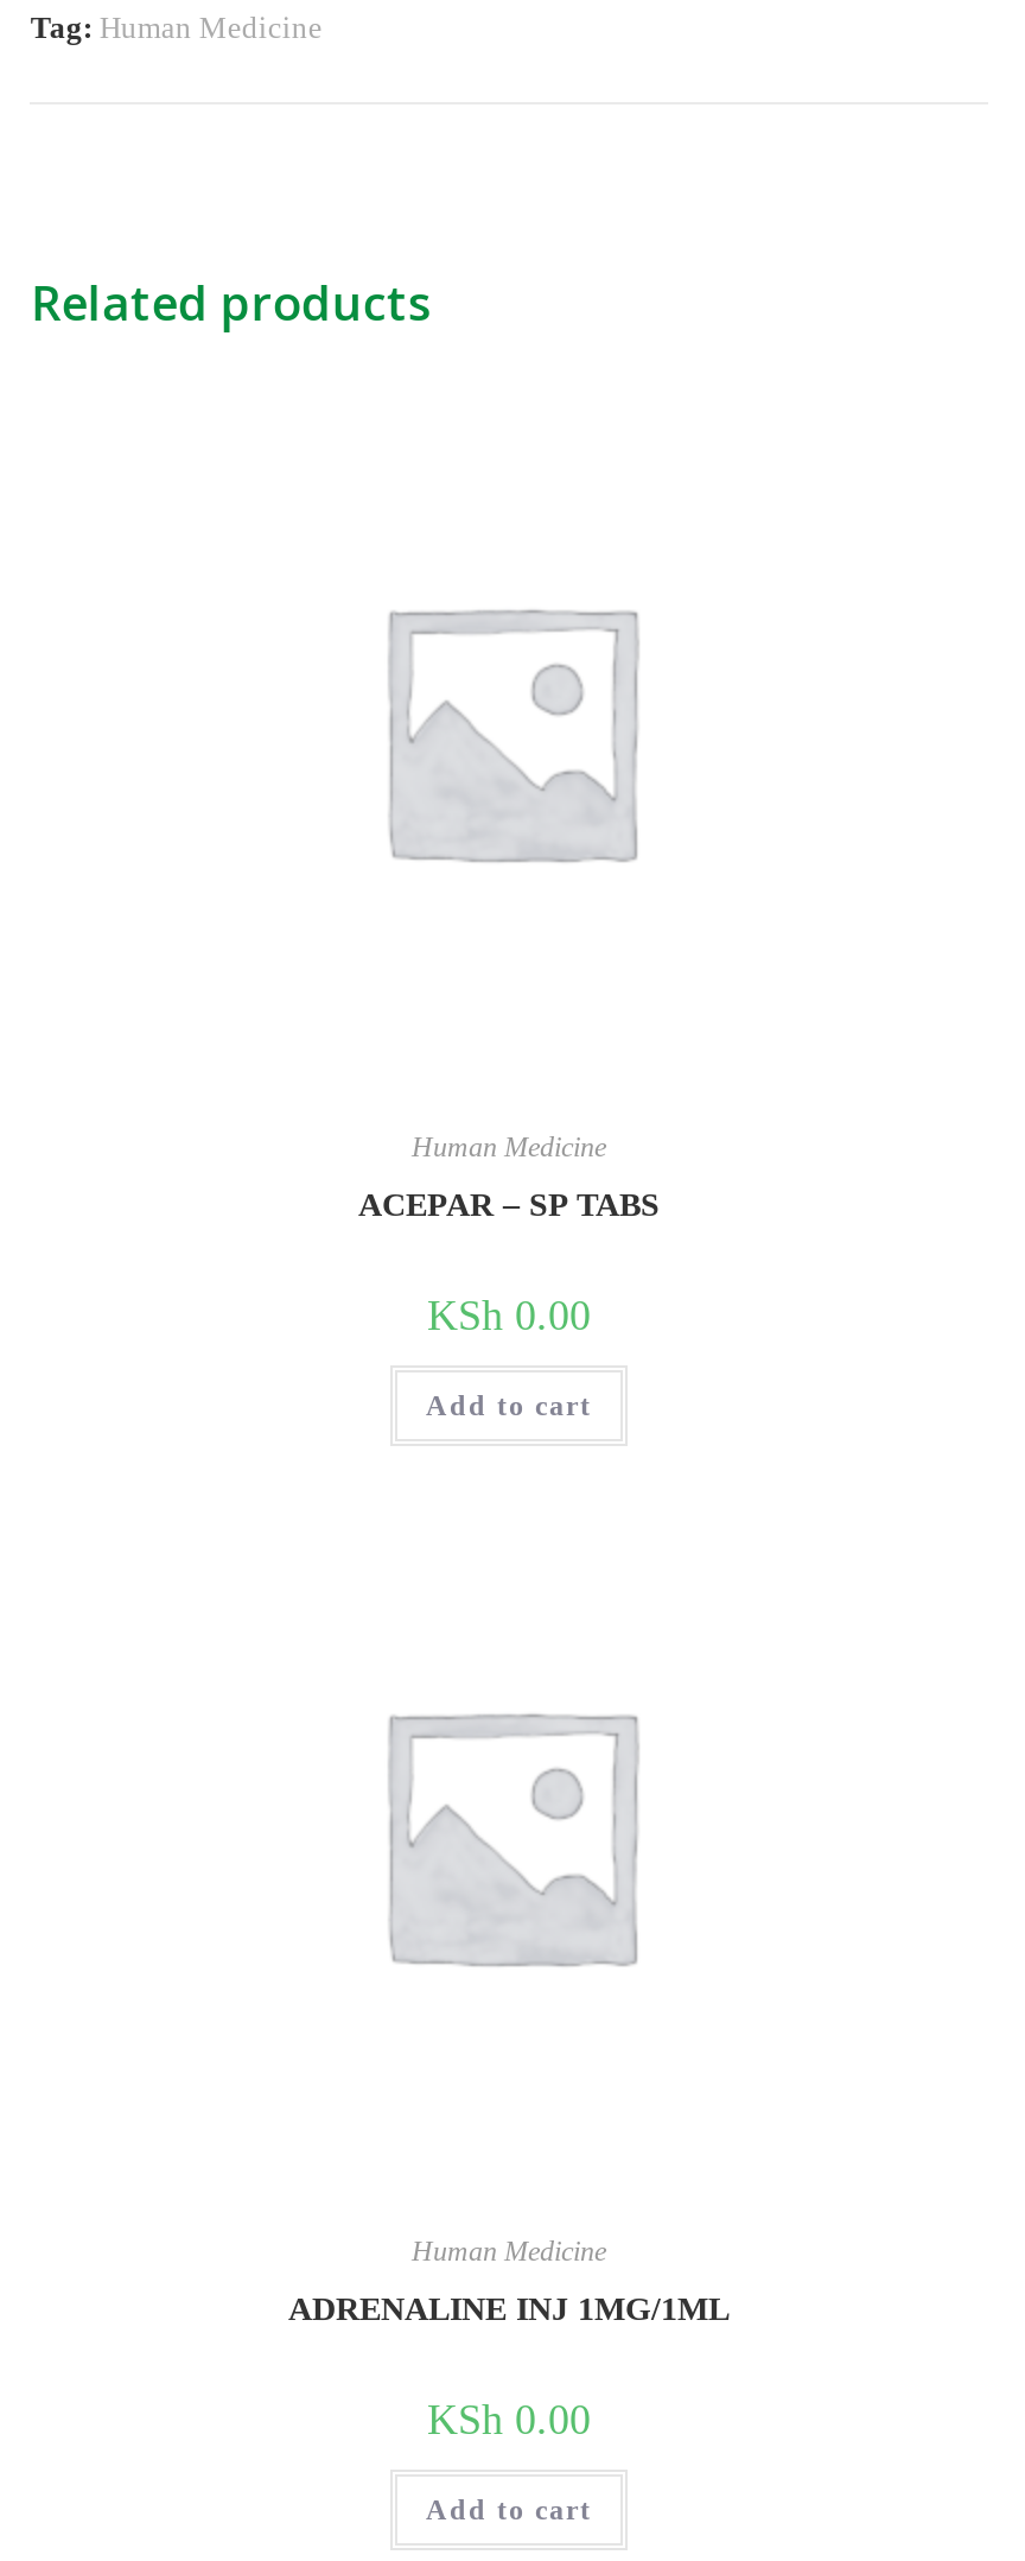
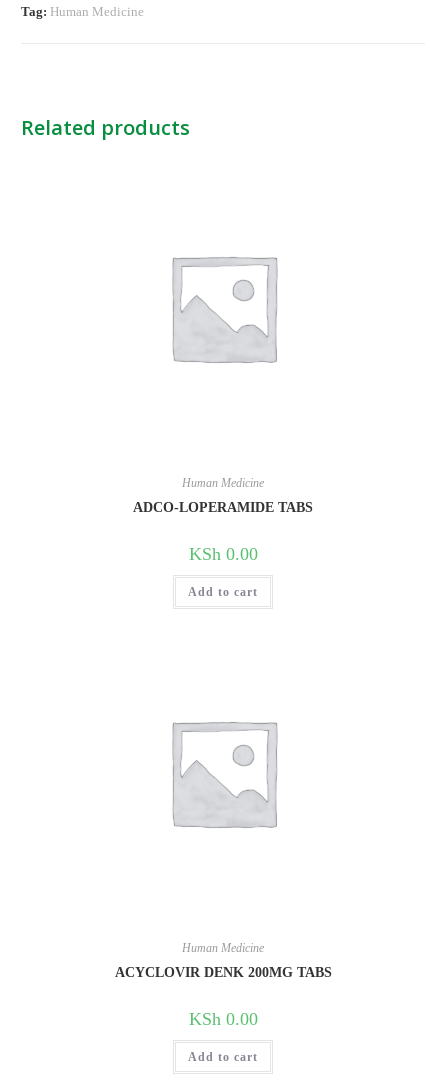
- ACEPAR – SP TABS
+ ADCO-LOPERAMIDE TABS

- ADRENALINE INJ 1MG/1ML
+ ACYCLOVIR DENK 200MG TABS
